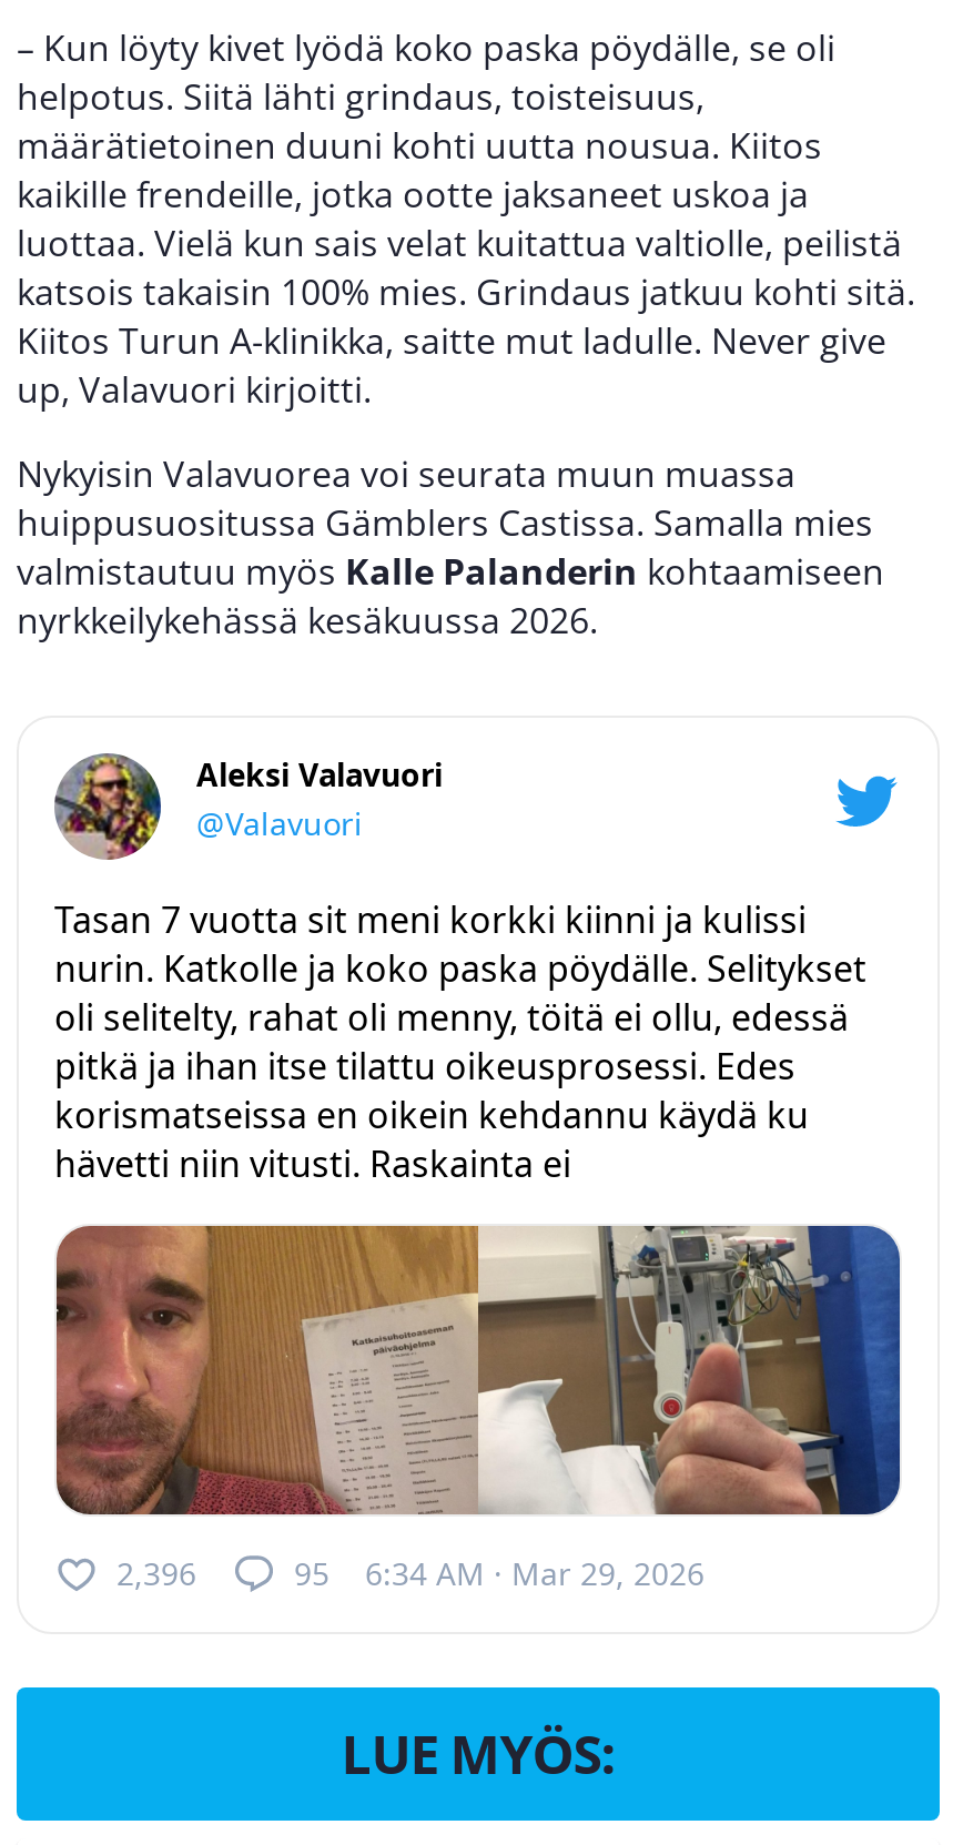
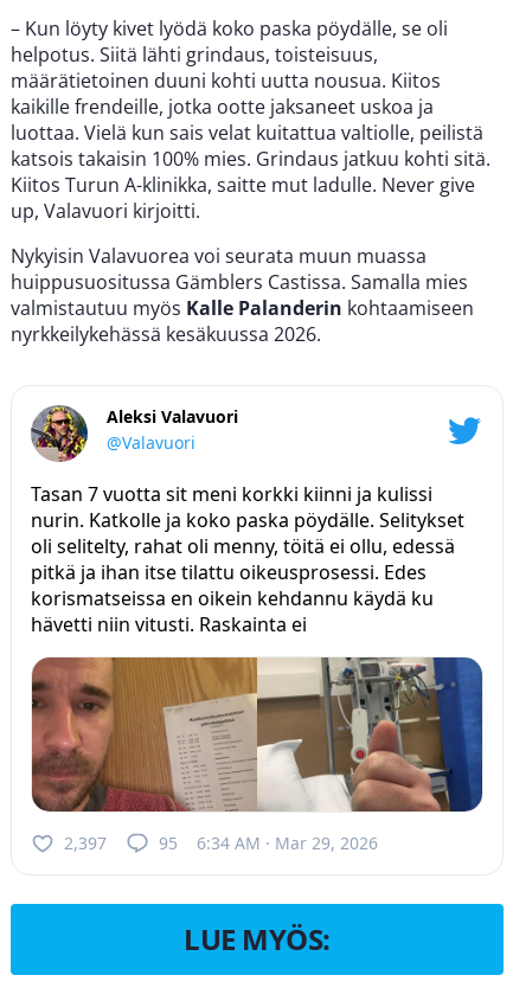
- 2,396
+ 2,397
